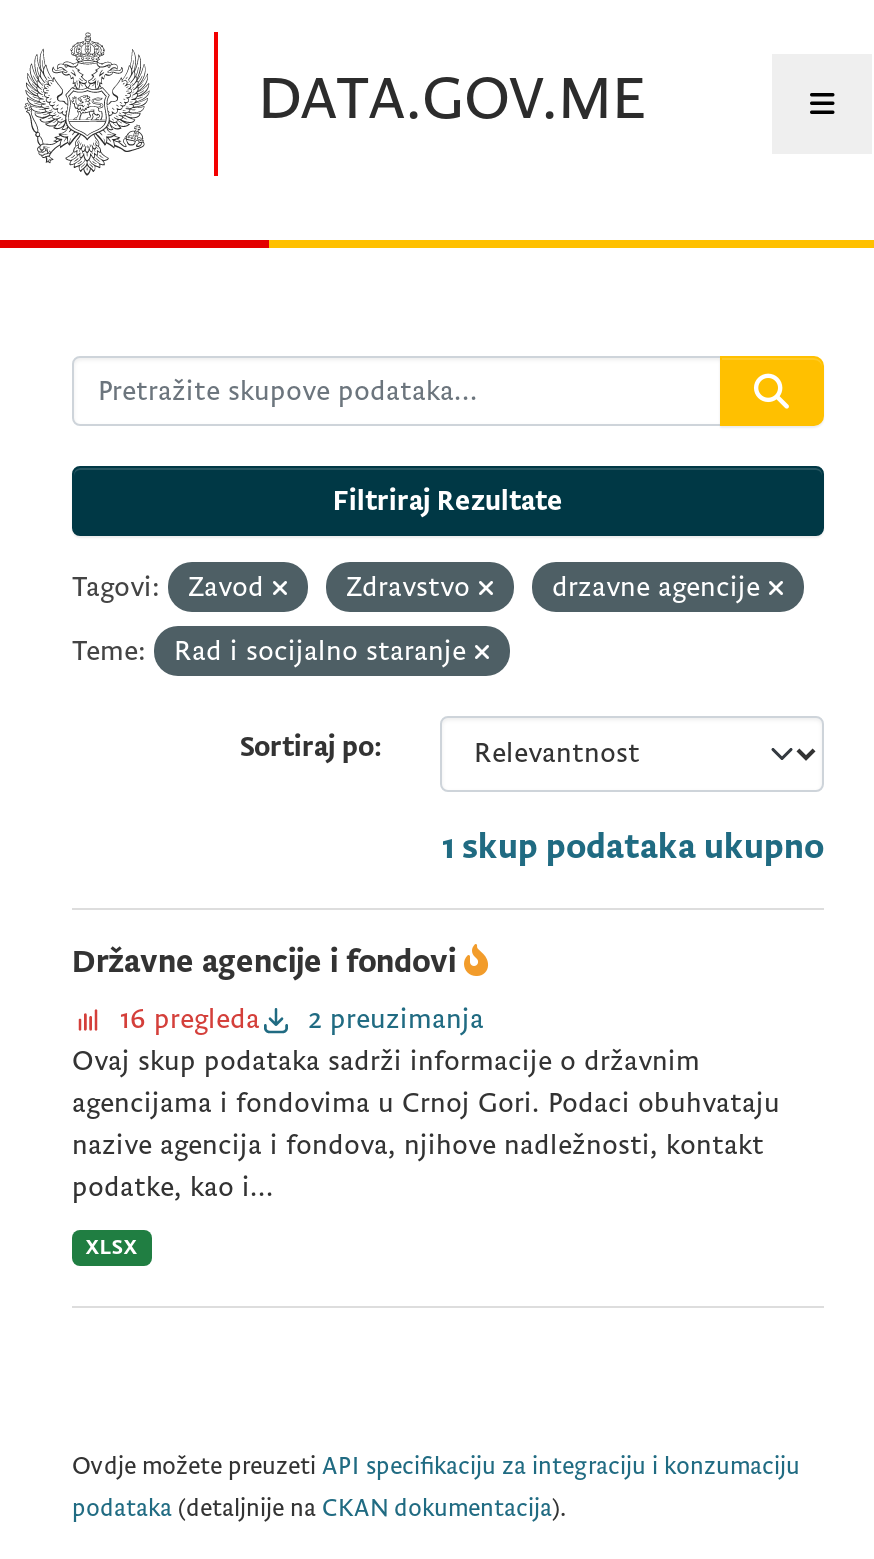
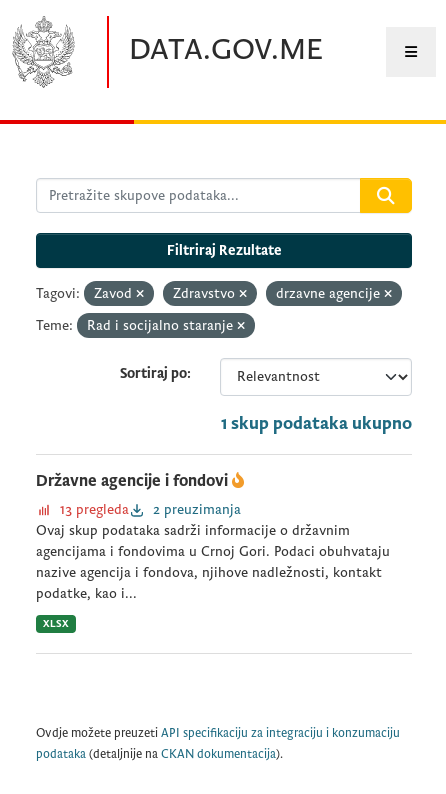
- 16 pregleda 2 preuzimanja
+ 13 pregleda 2 preuzimanja
